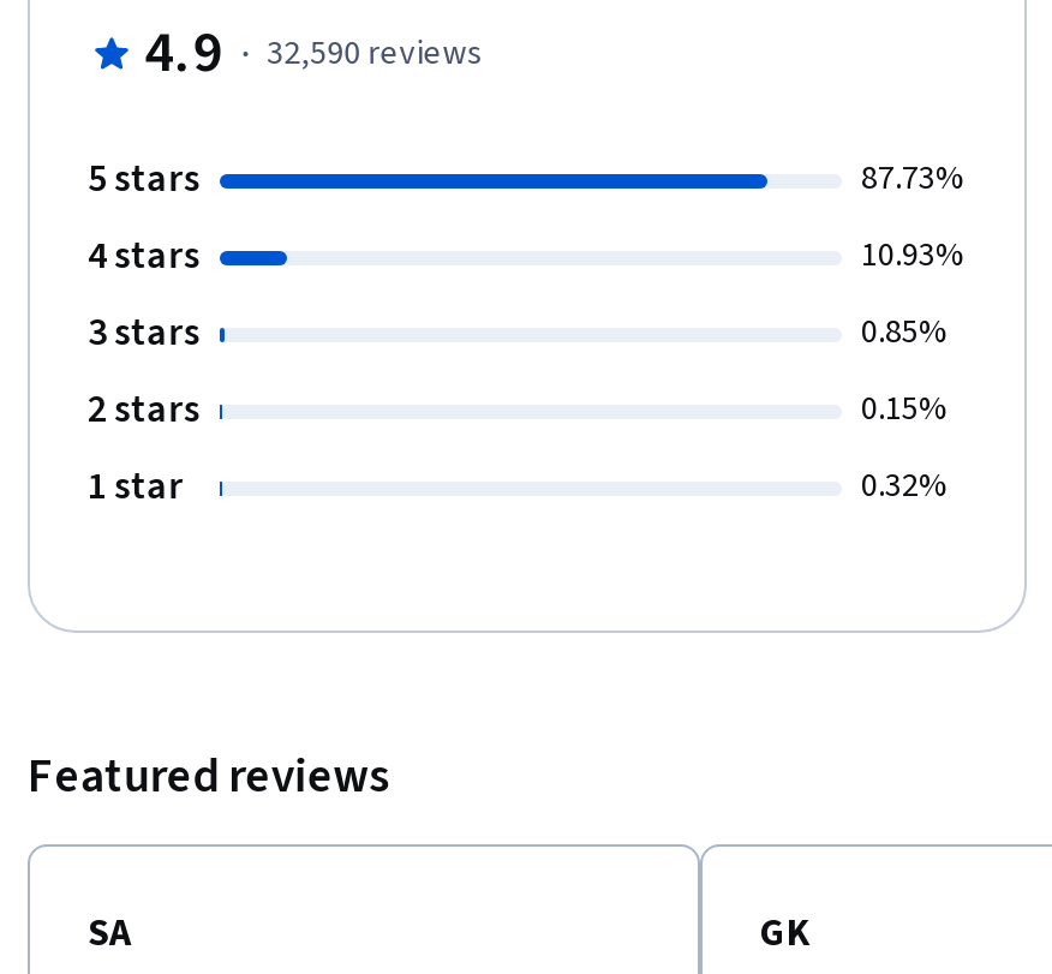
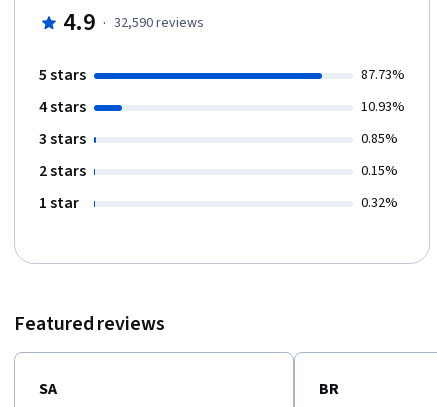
- GK
+ BR
